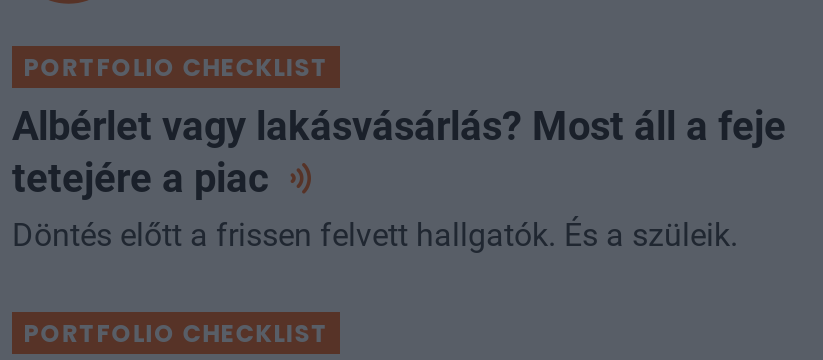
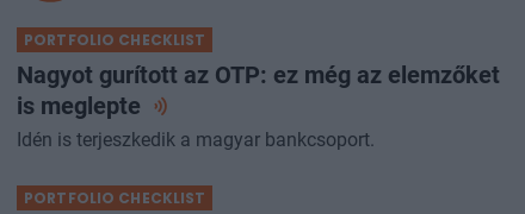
- Albérlet vagy lakásvásárlás? Most áll a feje
- tetejére a piac
- Döntés előtt a frissen felvett hallgatók. És a szüleik.
+ Nagyot gurított az OTP: ez még az elemzőket
+ is meglepte
+ Idén is terjeszkedik a magyar bankcsoport.
